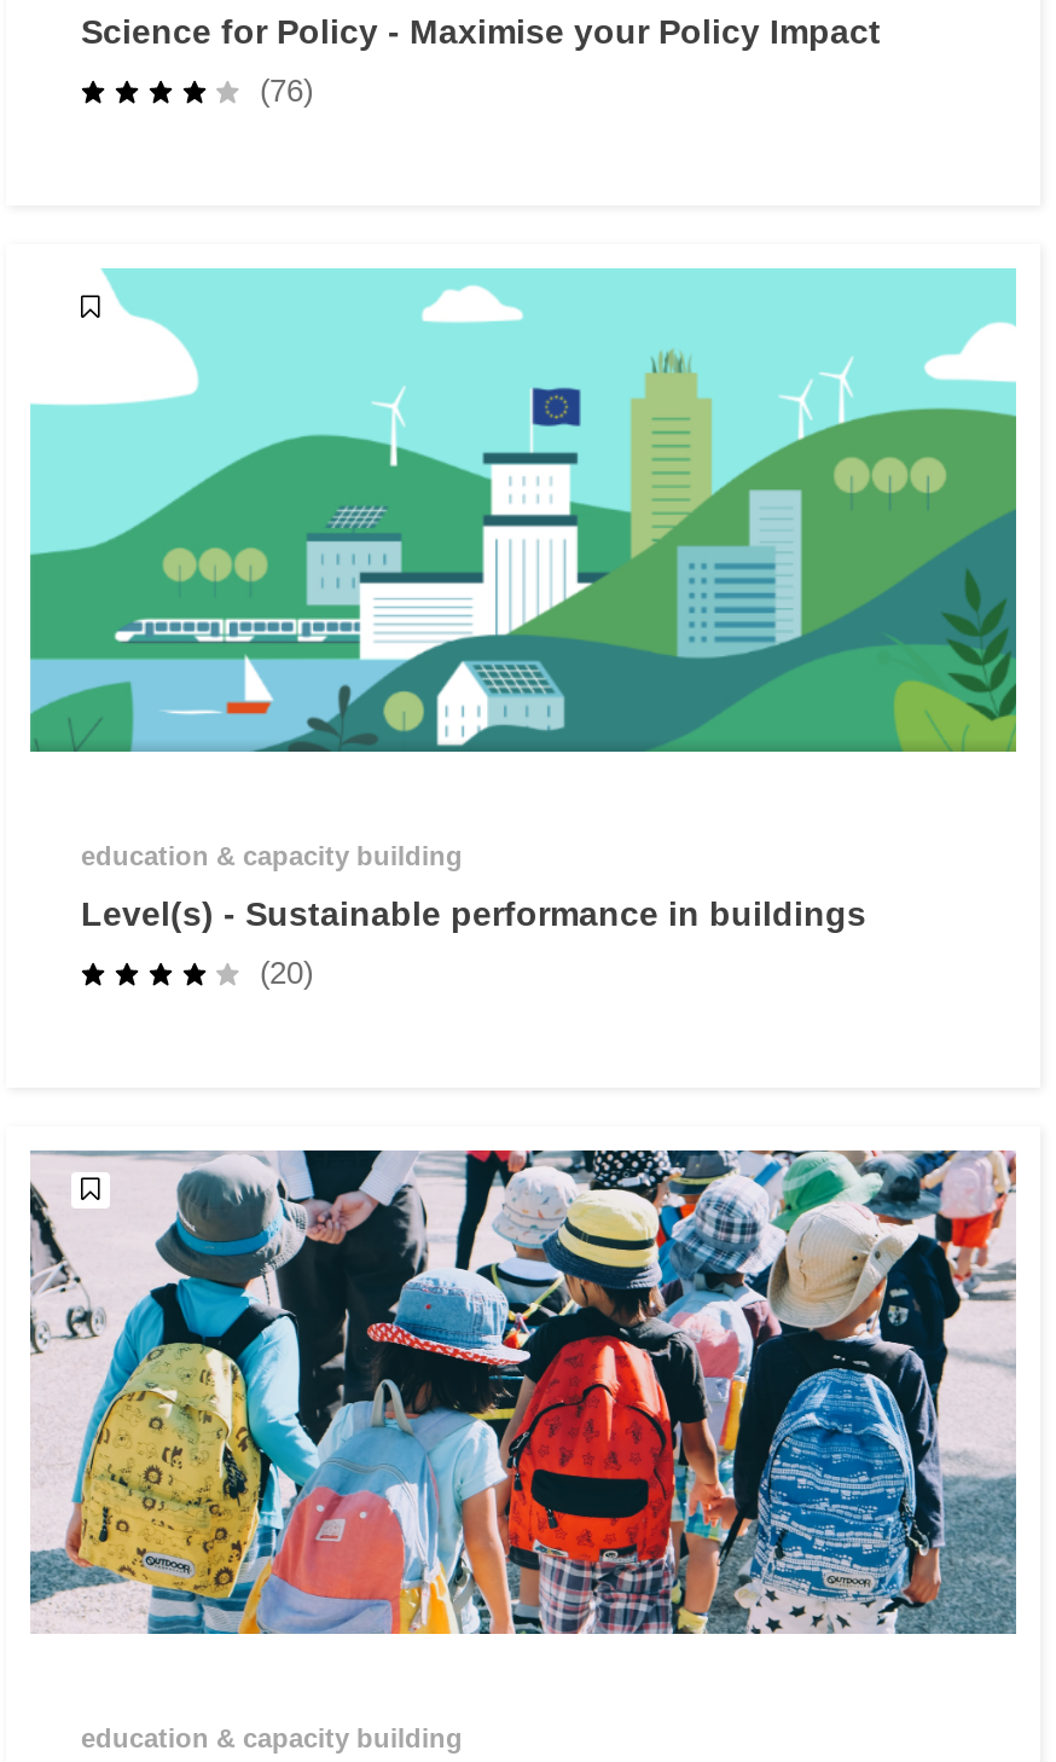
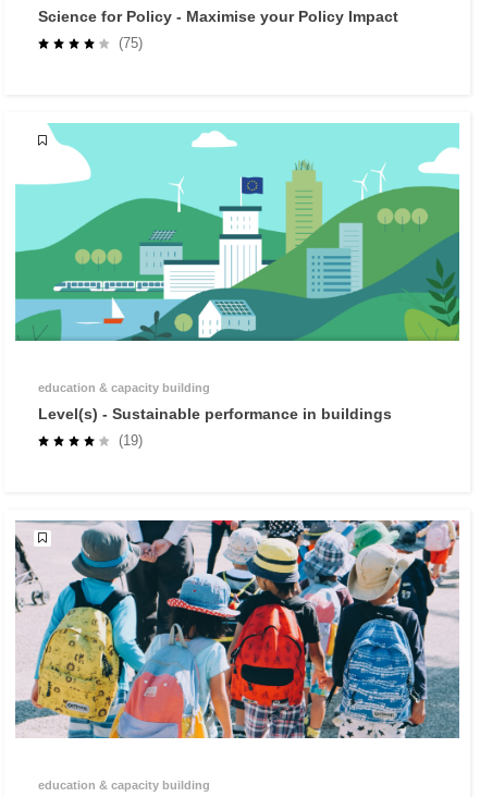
- (76)
+ (75)

- (20)
+ (19)
